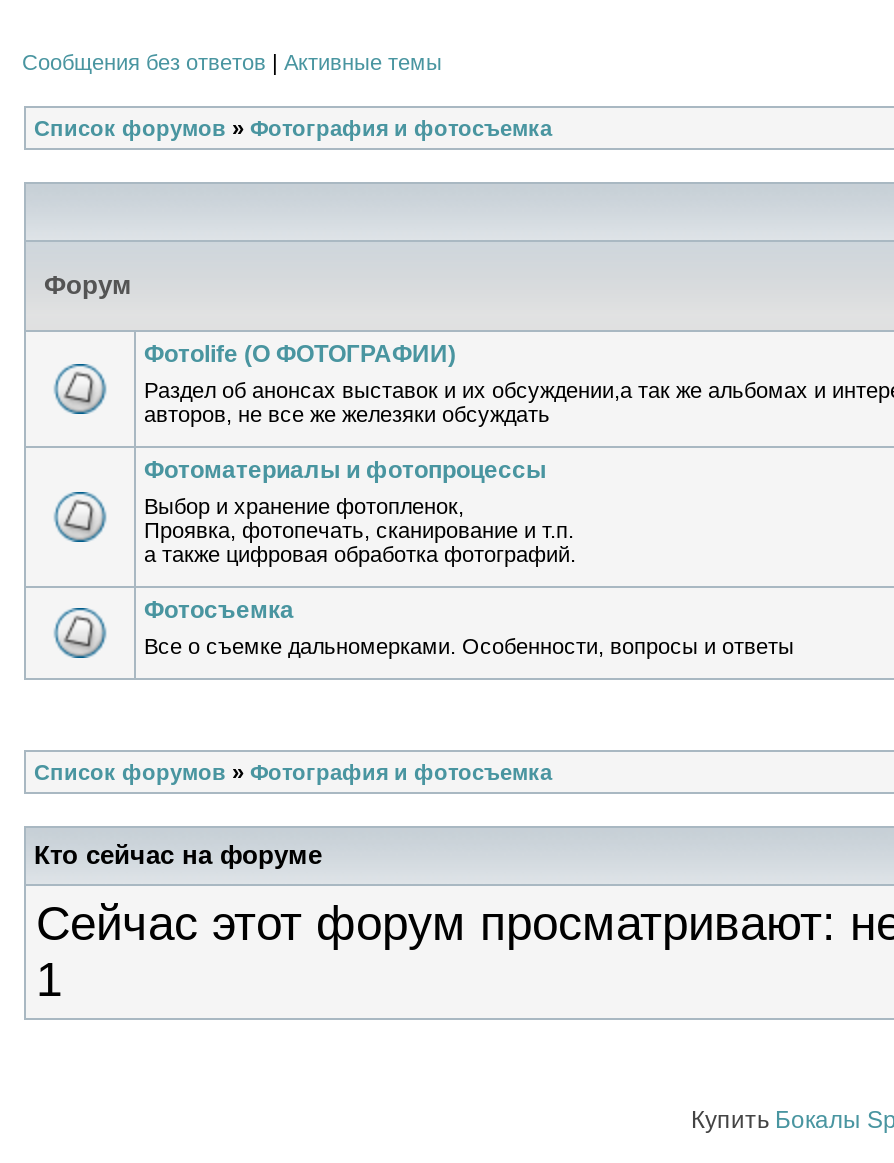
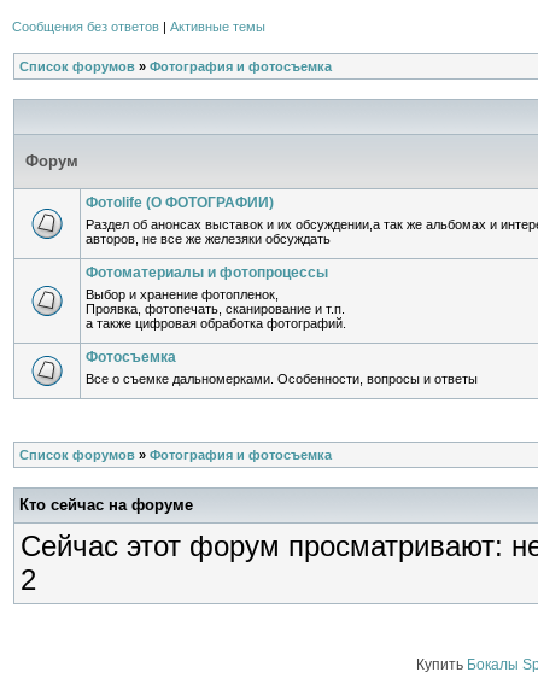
- 1
+ 2
